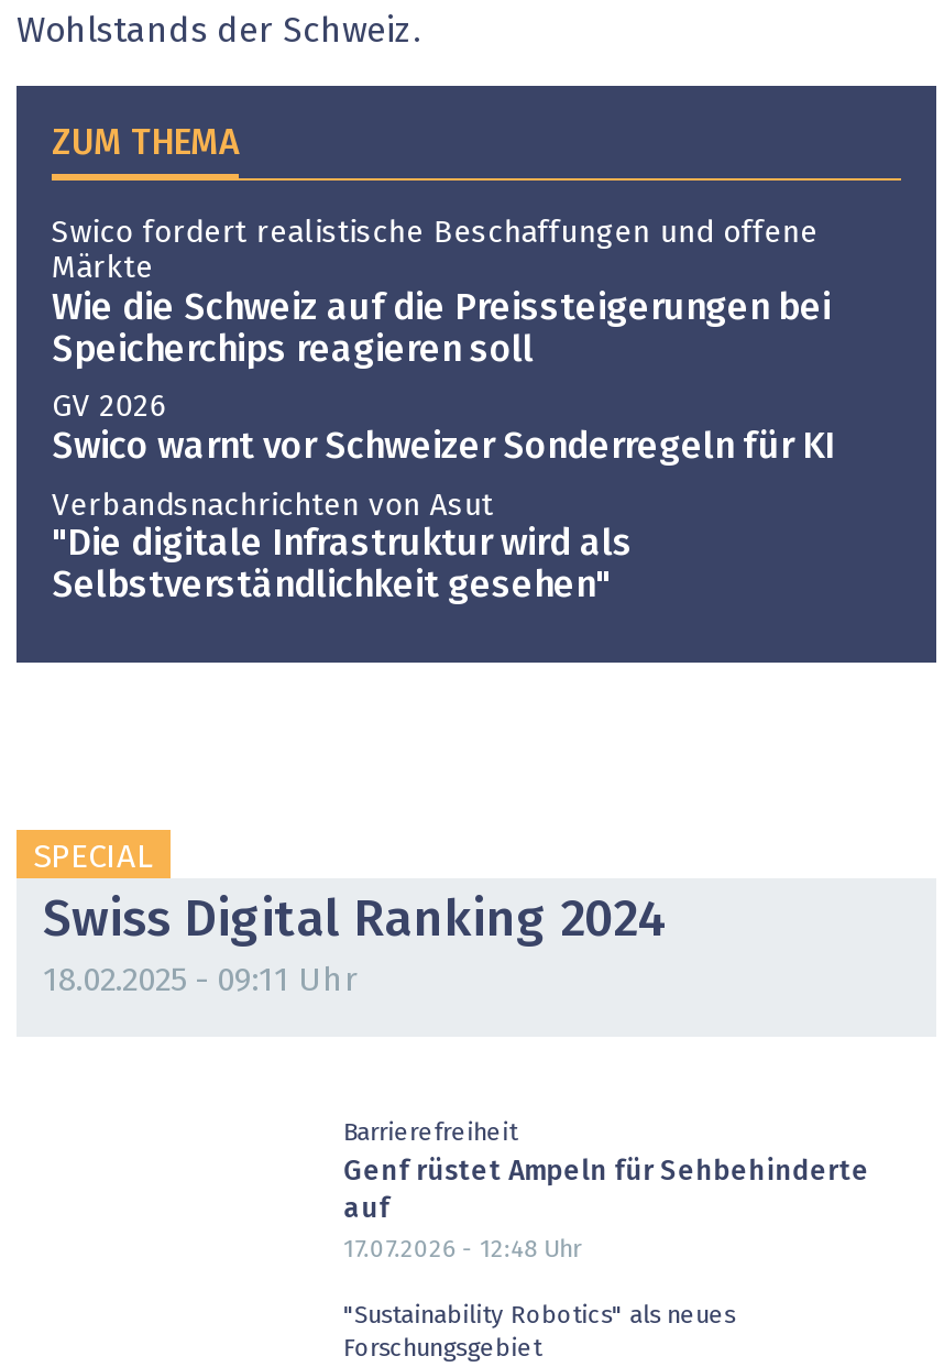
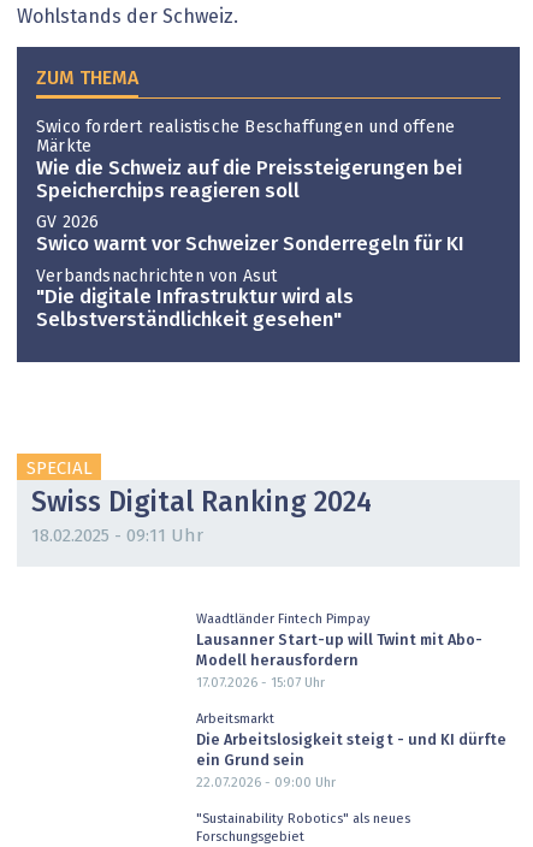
- Barrierefreiheit
- Genf rüstet Ampeln für Sehbehinderte
- auf
- 17.07.2026 - 12:48 Uhr
+ Waadtländer Fintech Pimpay
+ Lausanner Start-up will Twint mit Abo-
+ Modell herausfordern
+ 17.07.2026 - 15:07 Uhr
+ Arbeitsmarkt
+ Die Arbeitslosigkeit steigt - und KI dürfte
+ ein Grund sein
+ 22.07.2026 - 09:00 Uhr
